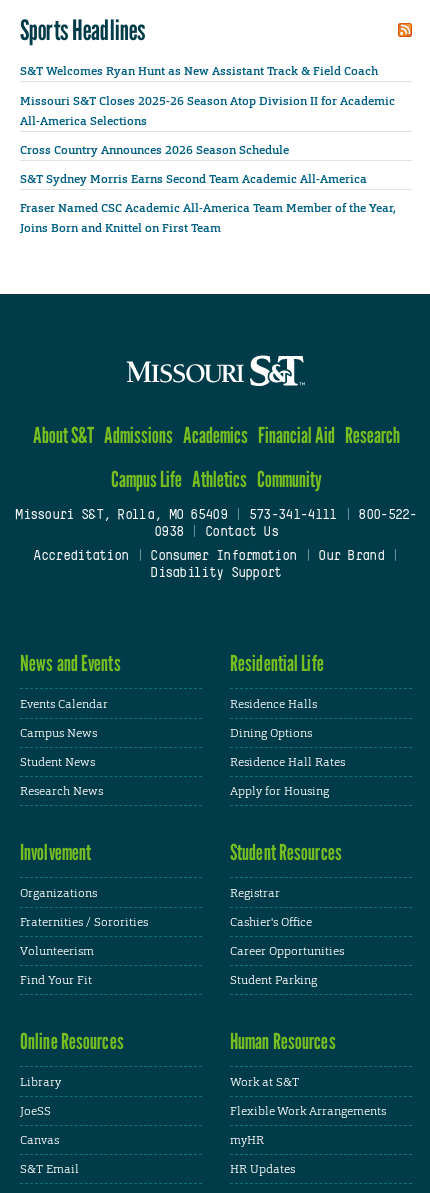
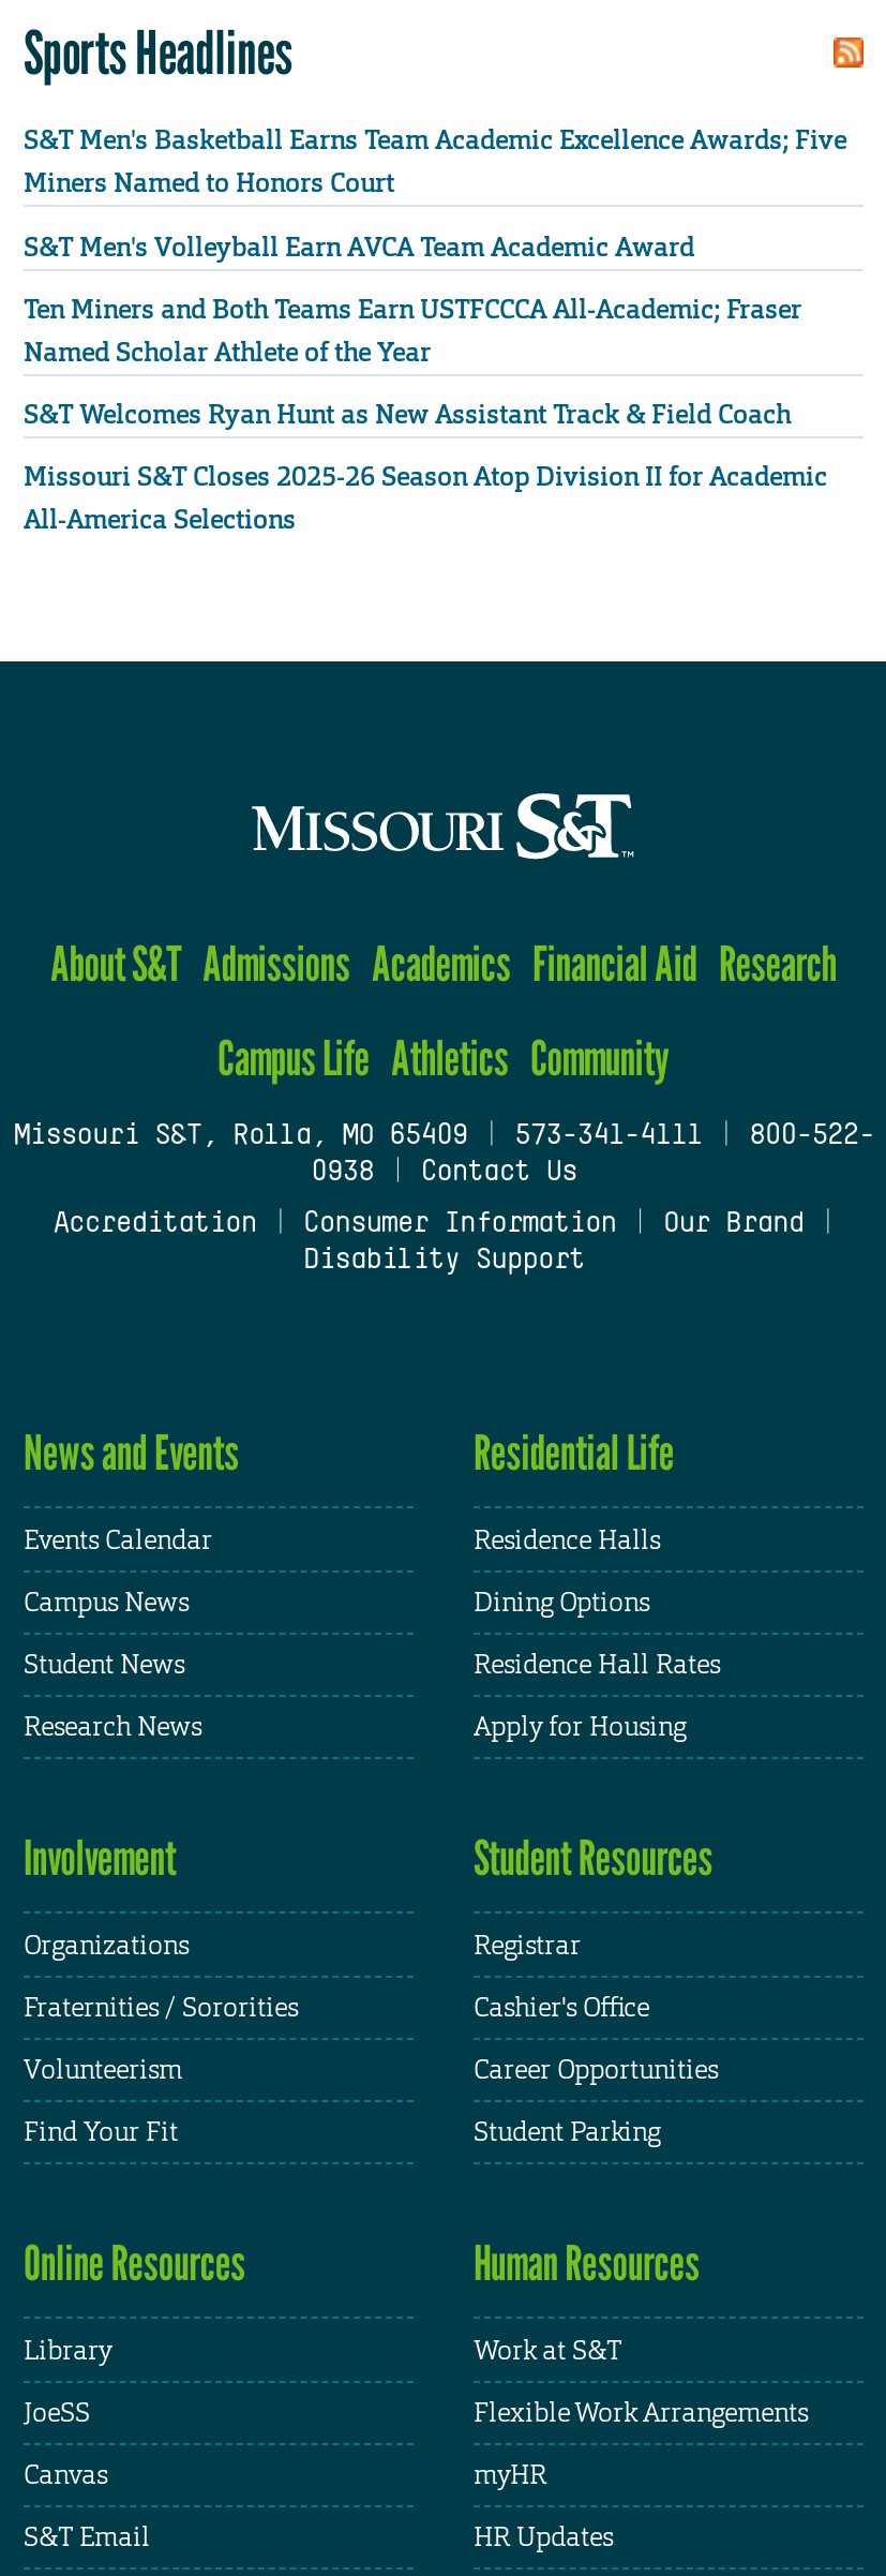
+ S&T Men's Basketball Earns Team Academic Excellence Awards; Five
+ Miners Named to Honors Court
+ S&T Men's Volleyball Earn AVCA Team Academic Award
+ Ten Miners and Both Teams Earn USTFCCCA All-Academic; Fraser
+ Named Scholar Athlete of the Year

moved down: S&T Welcomes Ryan Hunt as New Assistant Track & Field Coach | Missouri S&T Closes 2025-26 Season Atop Division II for Academic | All-America Selections

- Cross Country Announces 2026 Season Schedule
- S&T Sydney Morris Earns Second Team Academic All-America
- Fraser Named CSC Academic All-America Team Member of the Year,
- Joins Born and Knittel on First Team
